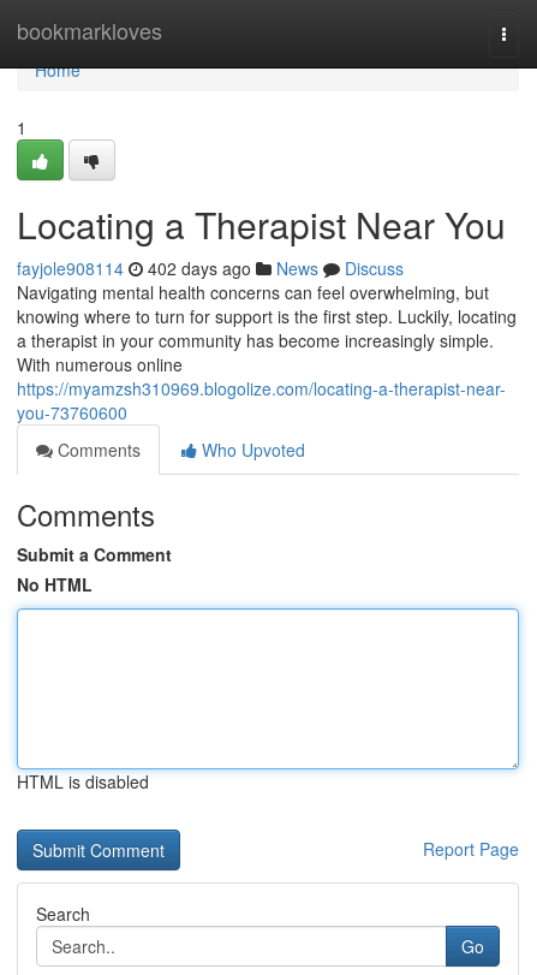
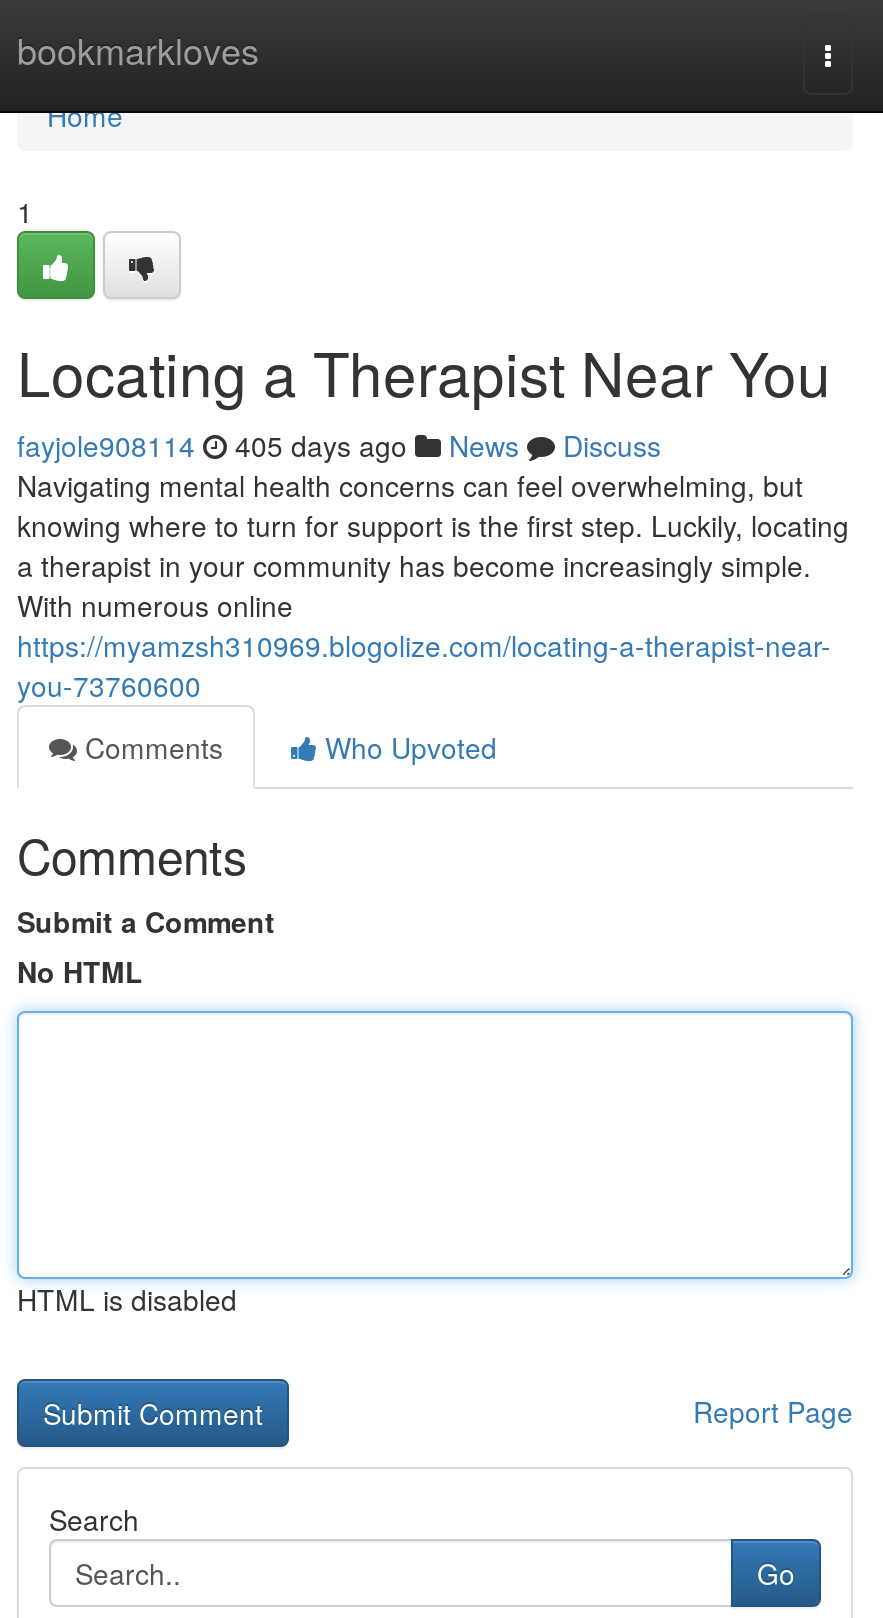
- fayjole908114 402 days ago News Discuss
+ fayjole908114 405 days ago News Discuss
